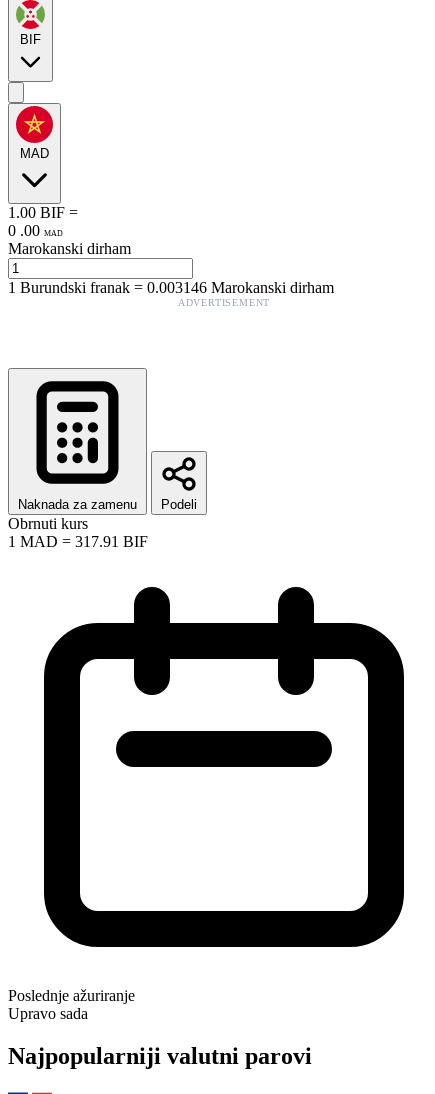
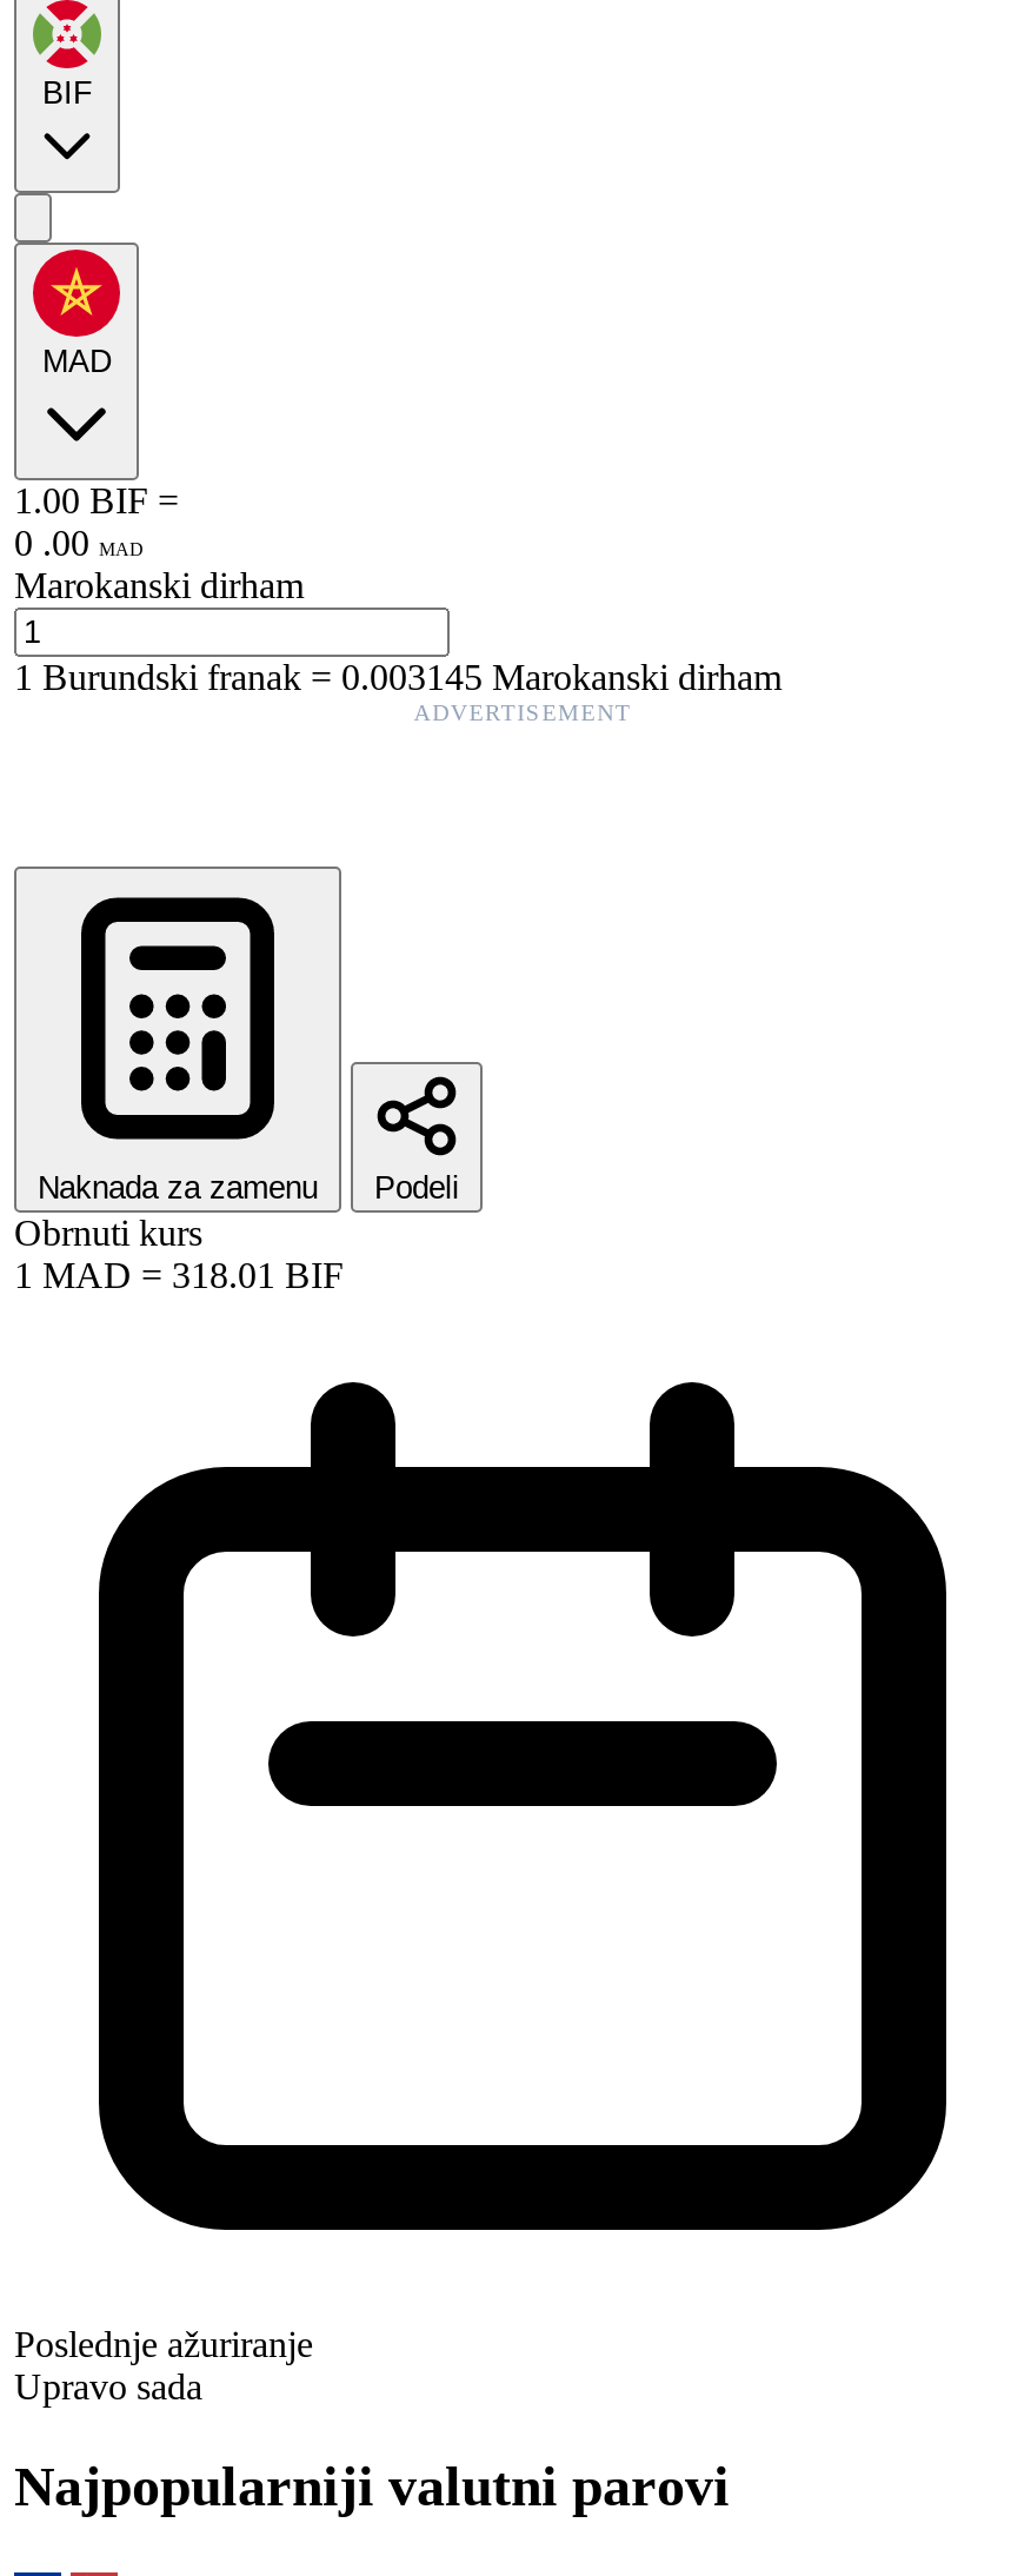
- 1Burundski franak=0.003146 Marokanski dirham
+ 1Burundski franak=0.003145 Marokanski dirham

- 1 MAD = 317.91 BIF
+ 1 MAD = 318.01 BIF
